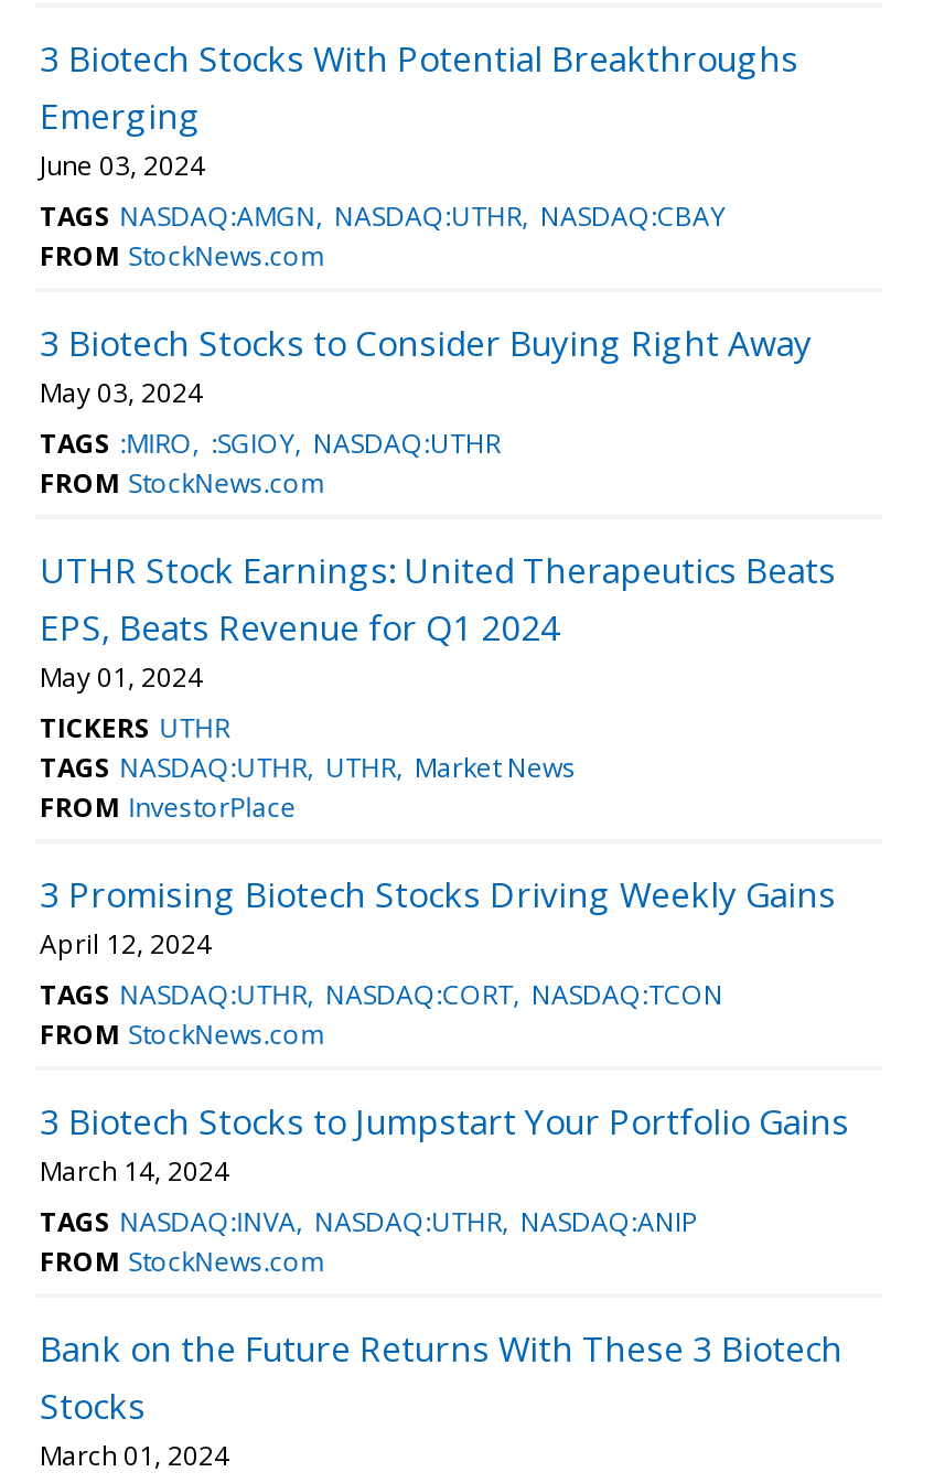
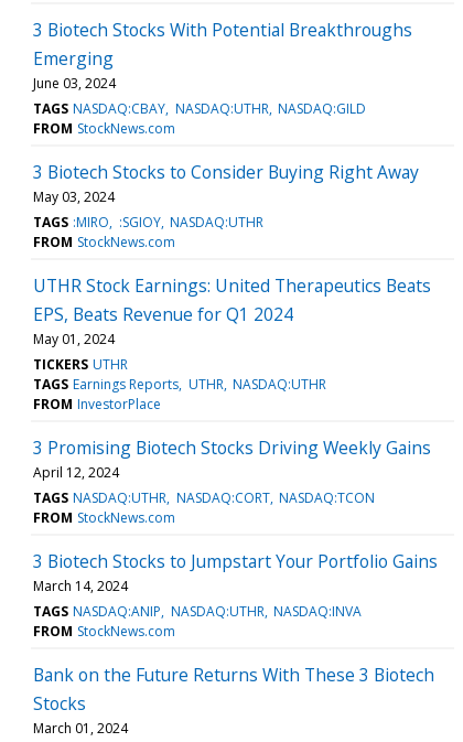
- TAGS NASDAQ:AMGN NASDAQ:UTHR NASDAQ:CBAY
+ TAGS NASDAQ:CBAY NASDAQ:UTHR NASDAQ:GILD

- TAGS NASDAQ:UTHR UTHR Market News
+ TAGS Earnings Reports UTHR NASDAQ:UTHR

- TAGS NASDAQ:INVA NASDAQ:UTHR NASDAQ:ANIP
+ TAGS NASDAQ:ANIP NASDAQ:UTHR NASDAQ:INVA
